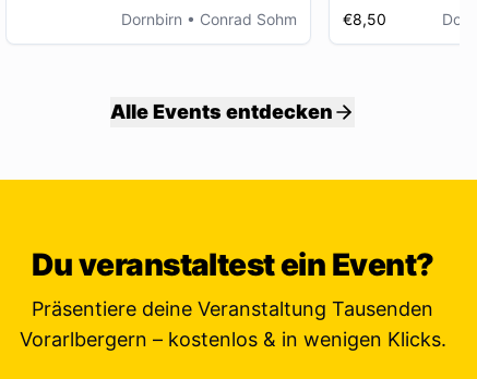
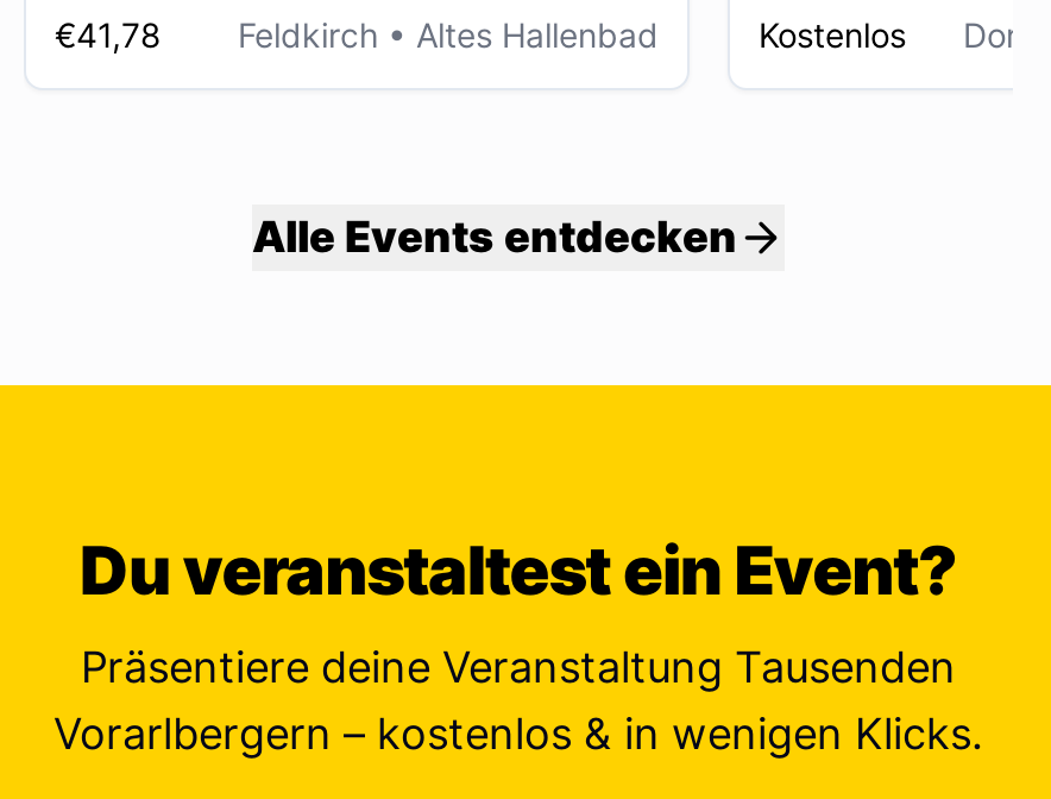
- Dornbirn • Conrad Sohm
+ €41,78
+ Feldkirch • Altes Hallenbad

- €8,50
+ Kostenlos
